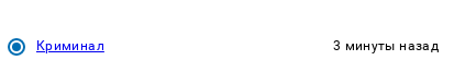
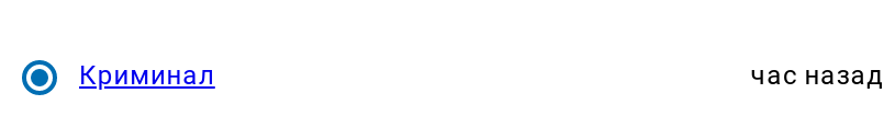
- 3 минуты назад
+ час назад
